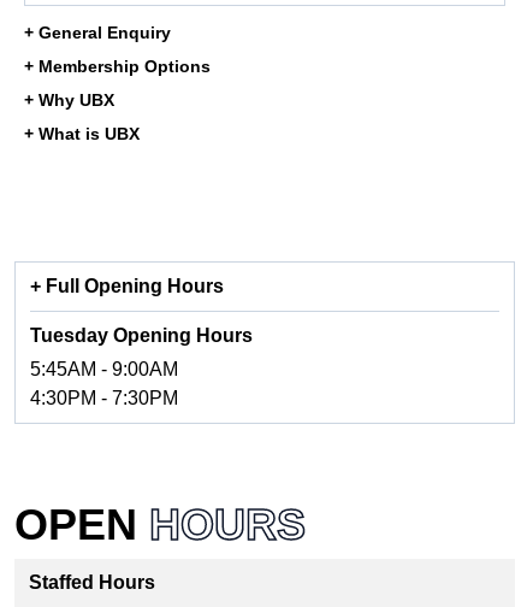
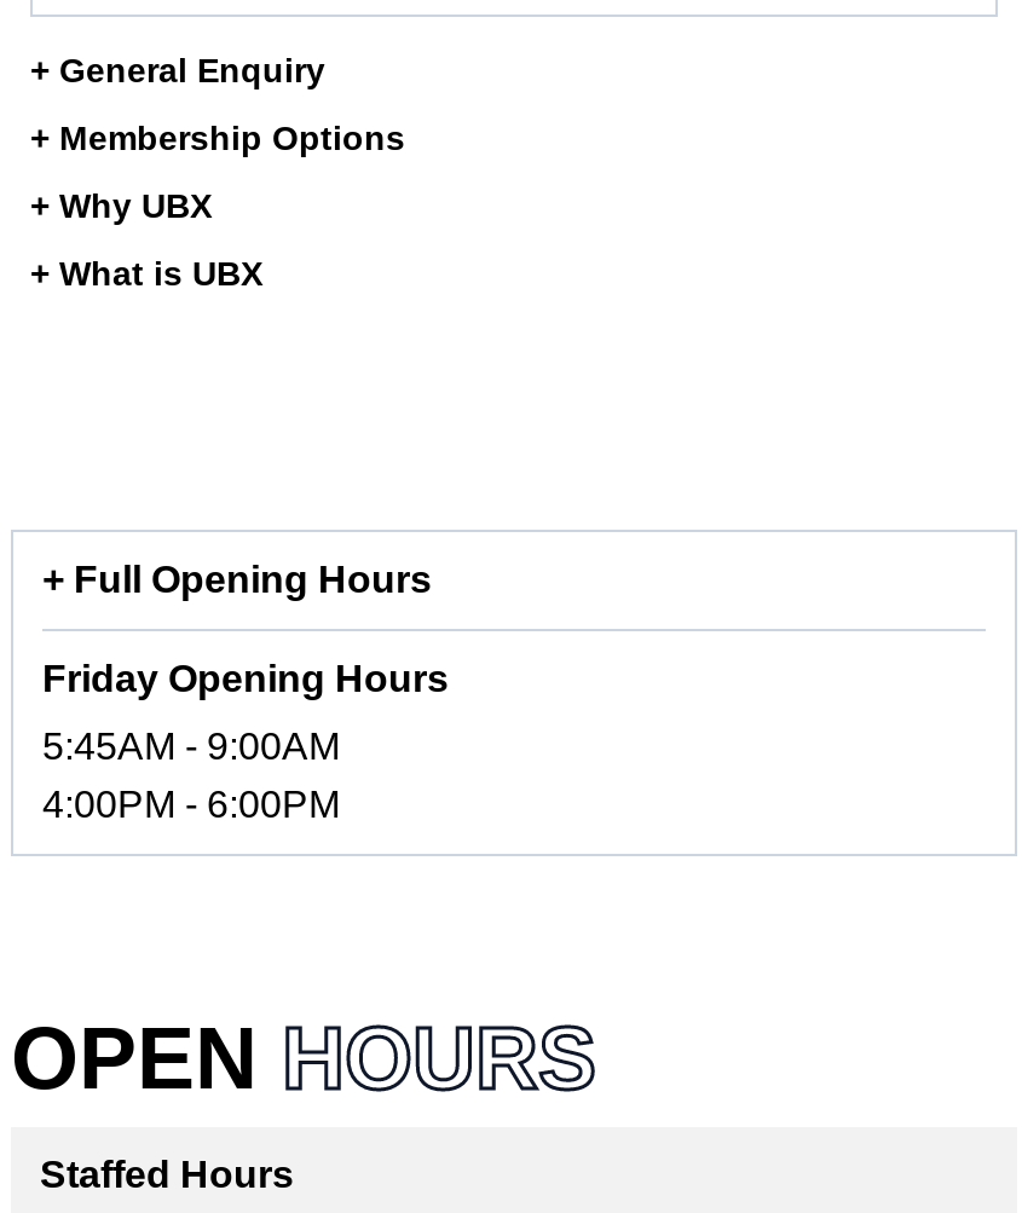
- Tuesday Opening Hours
+ Friday Opening Hours

- 4:30PM - 7:30PM
+ 4:00PM - 6:00PM
